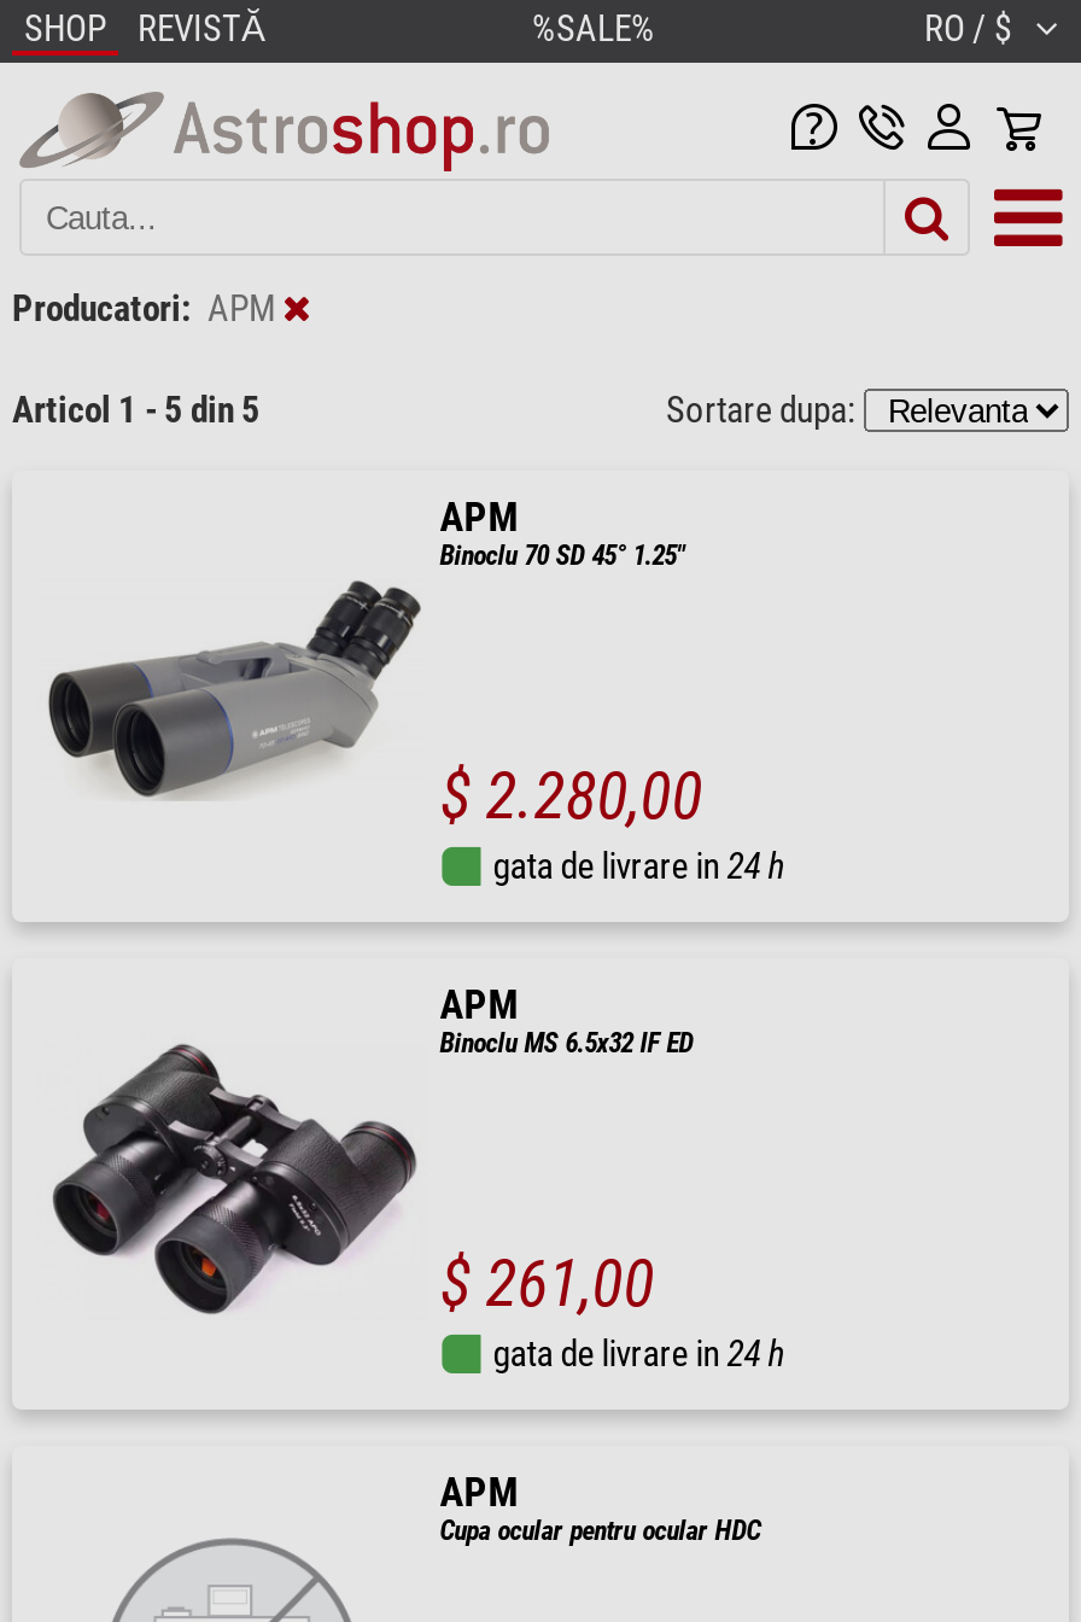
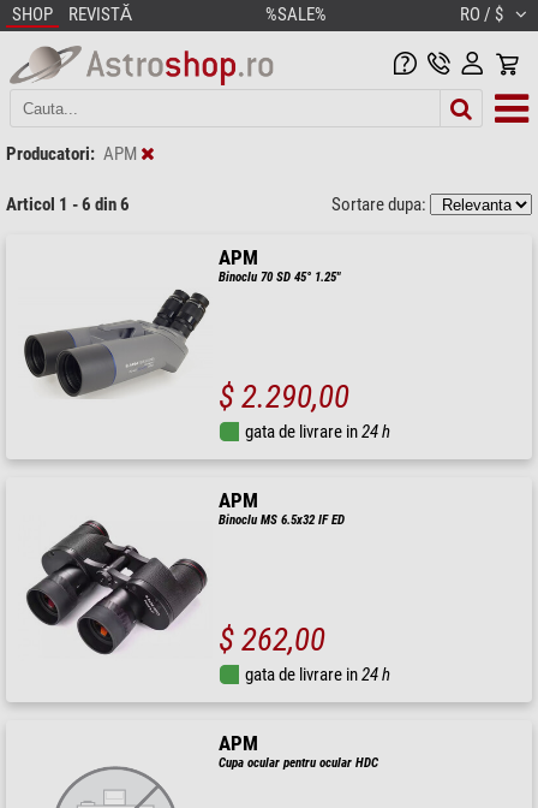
- Articol 1 - 5 din 5
+ Articol 1 - 6 din 6

- $ 2.280,00
+ $ 2.290,00

- $ 261,00
+ $ 262,00
